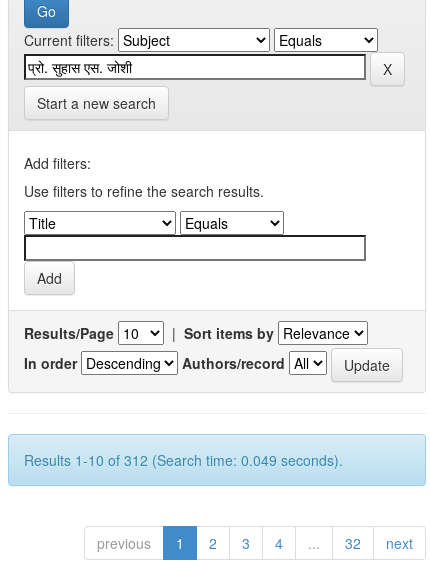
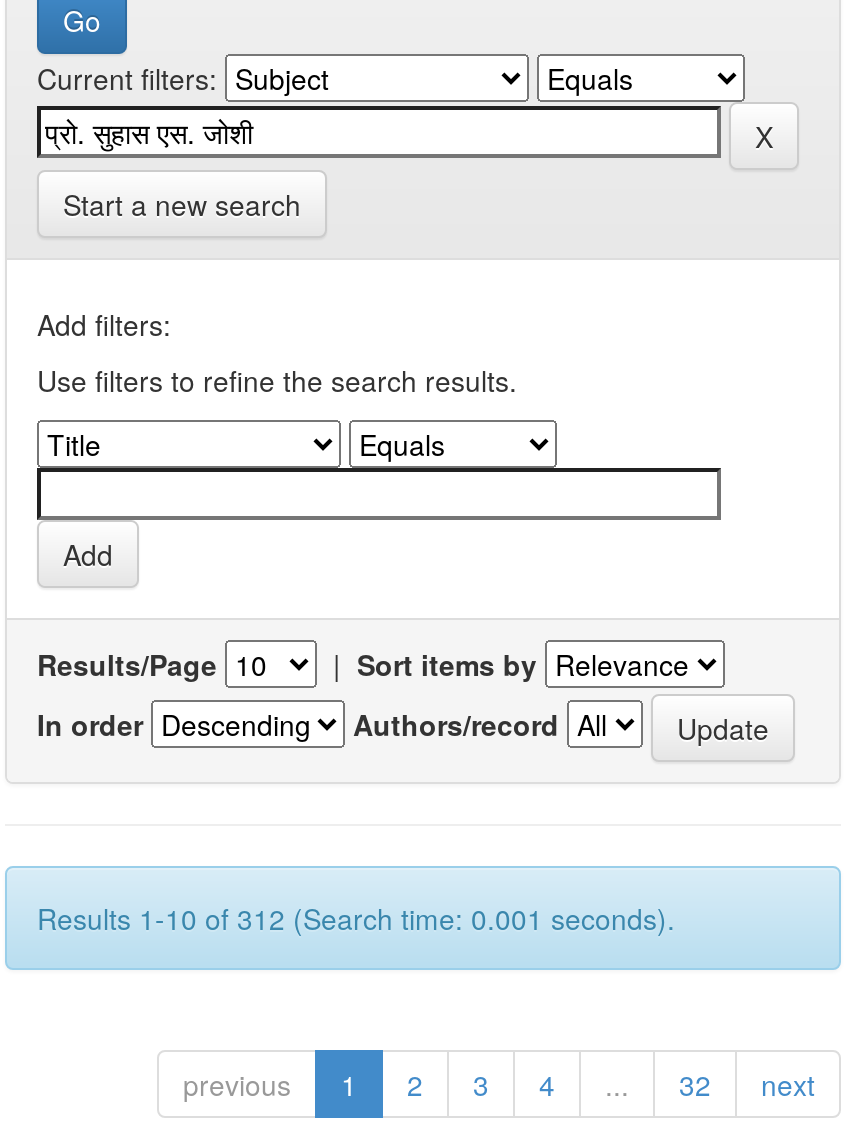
- Results 1-10 of 312 (Search time: 0.049 seconds).
+ Results 1-10 of 312 (Search time: 0.001 seconds).
